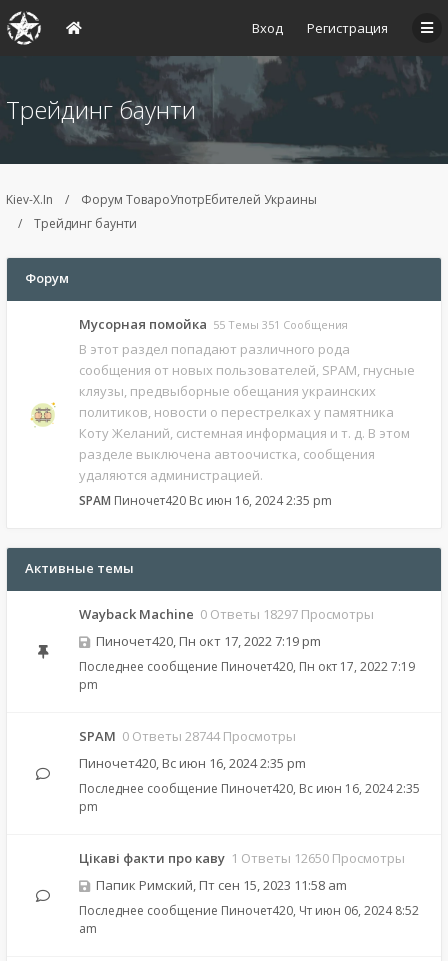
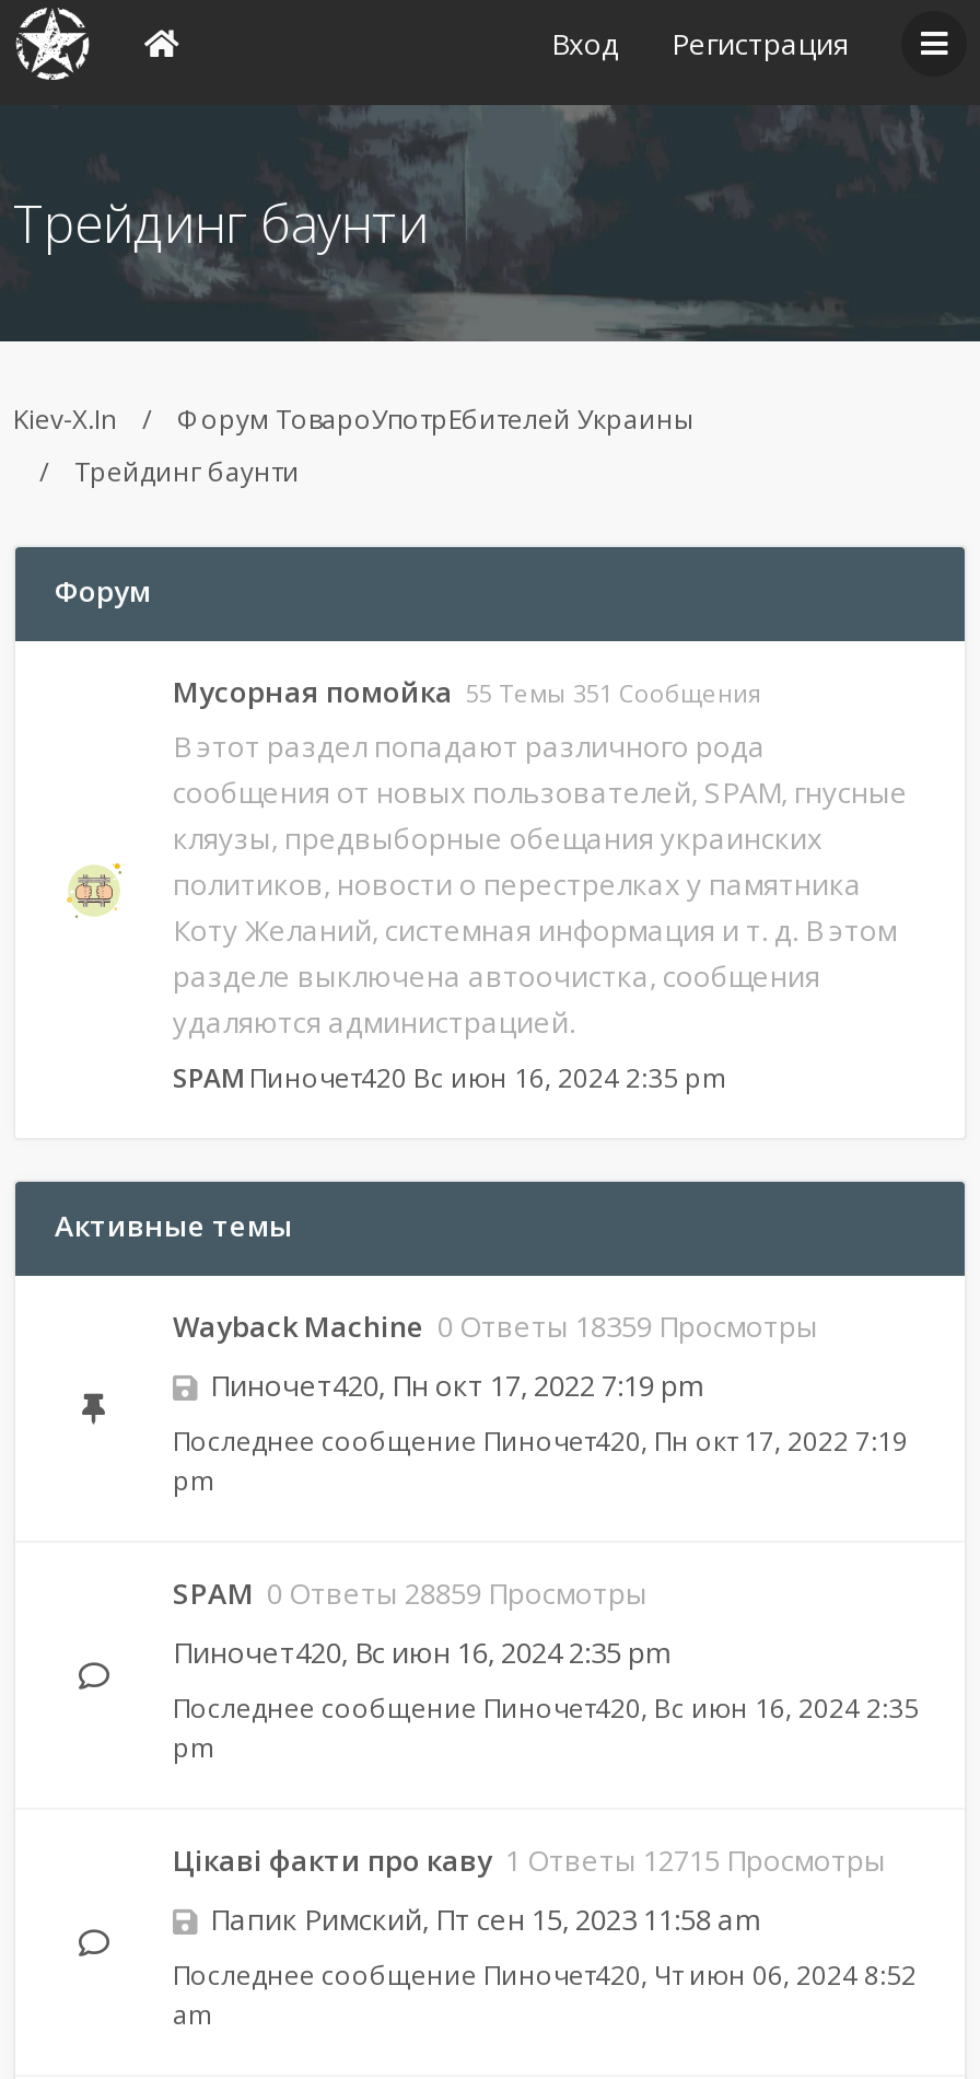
- Wayback Machine 0 Ответы 18297 Просмотры
+ Wayback Machine 0 Ответы 18359 Просмотры

- SPAM 0 Ответы 28744 Просмотры
+ SPAM 0 Ответы 28859 Просмотры

- Цікаві факти про каву 1 Ответы 12650 Просмотры
+ Цікаві факти про каву 1 Ответы 12715 Просмотры
